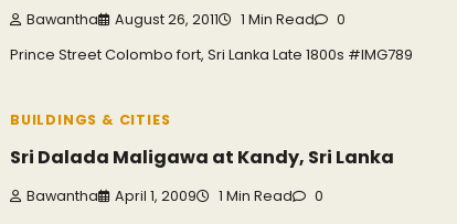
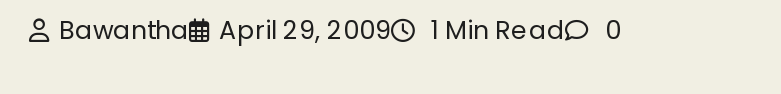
- August 26, 2011
- 1 Min Read
- 0
- Prince Street Colombo fort, Sri Lanka Late 1800s #IMG789
- BUILDINGS & CITIES
- Sri Dalada Maligawa at Kandy, Sri Lanka
- Bawantha
- April 1, 2009
+ April 29, 2009
